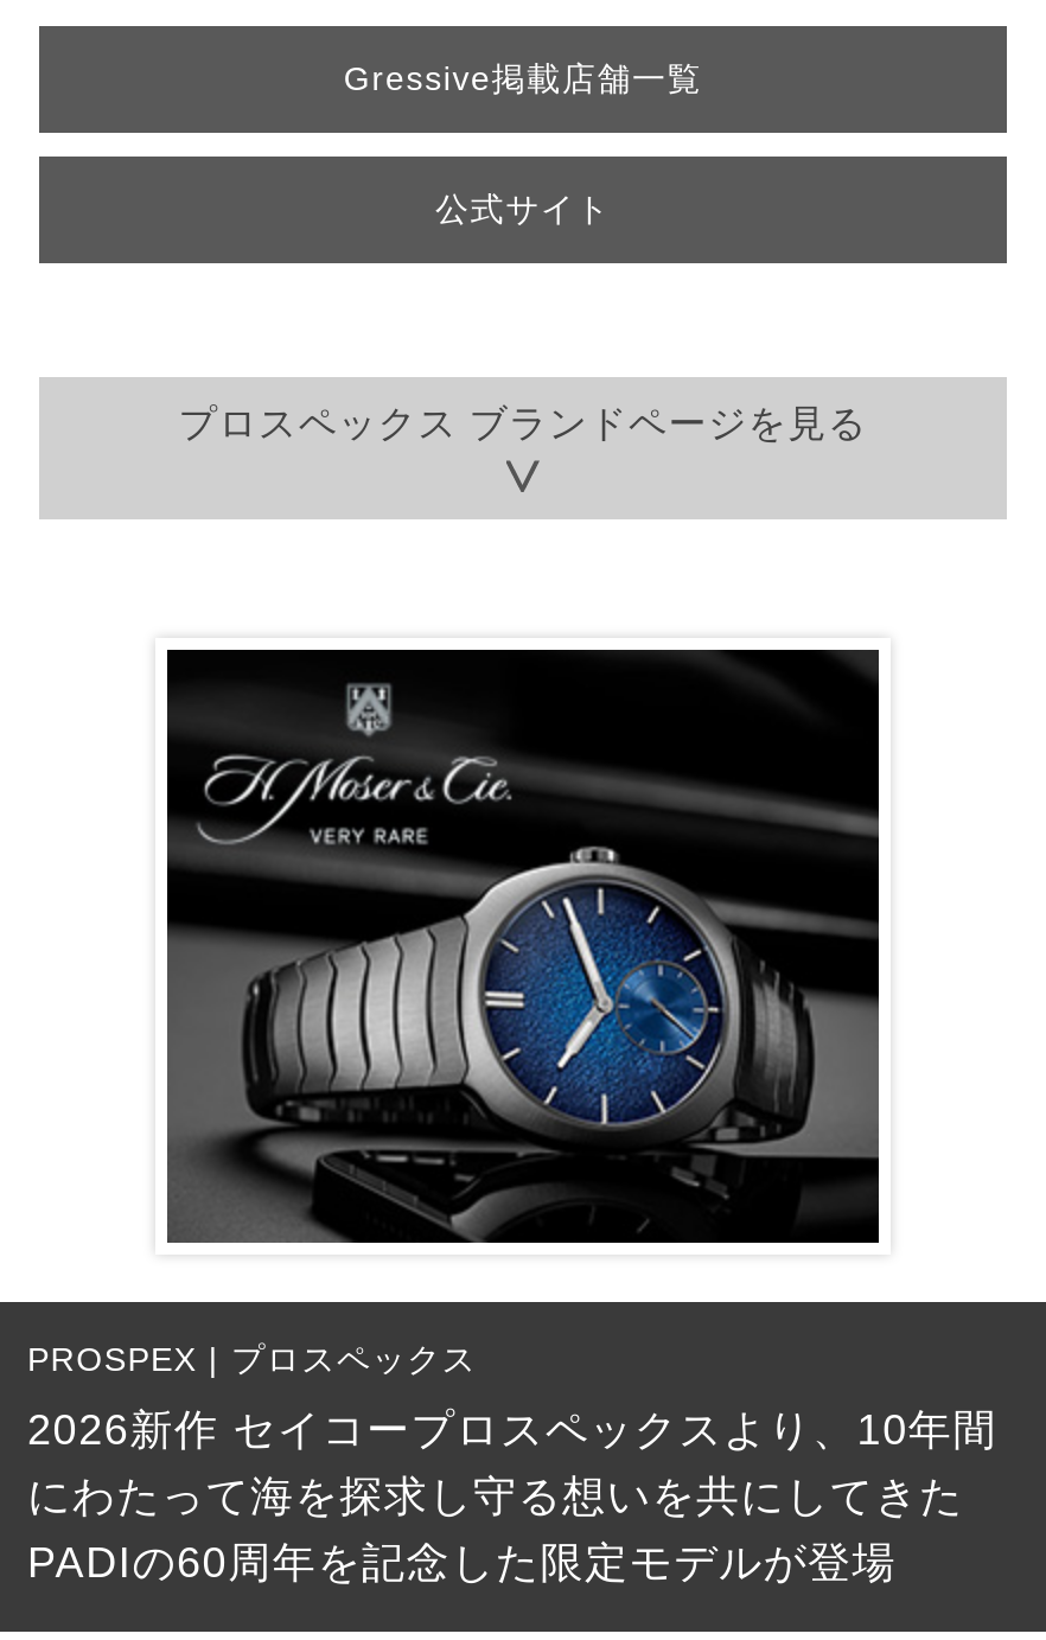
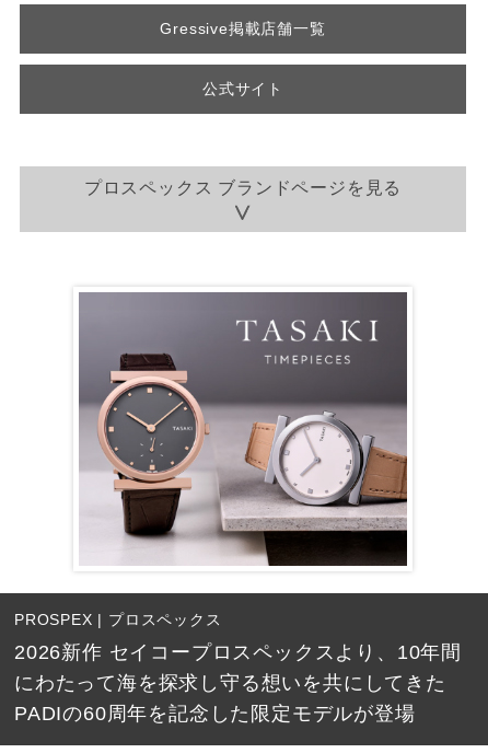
- [image]
+ [image]
